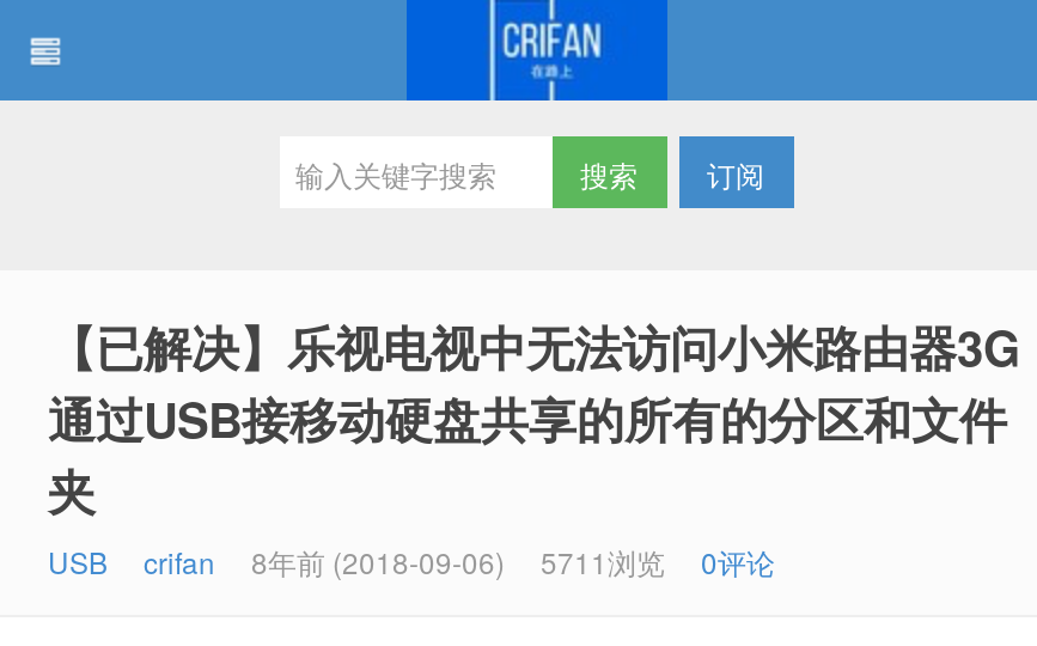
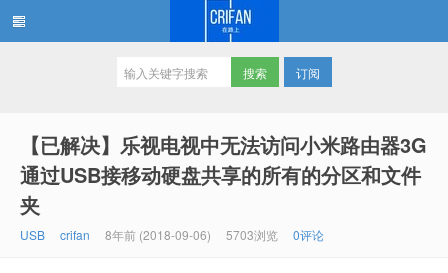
- USB crifan 8年前 (2018-09-06) 5711浏览 0评论
+ USB crifan 8年前 (2018-09-06) 5703浏览 0评论
